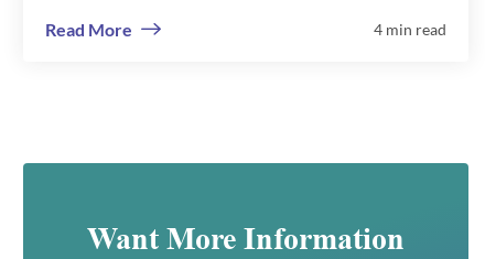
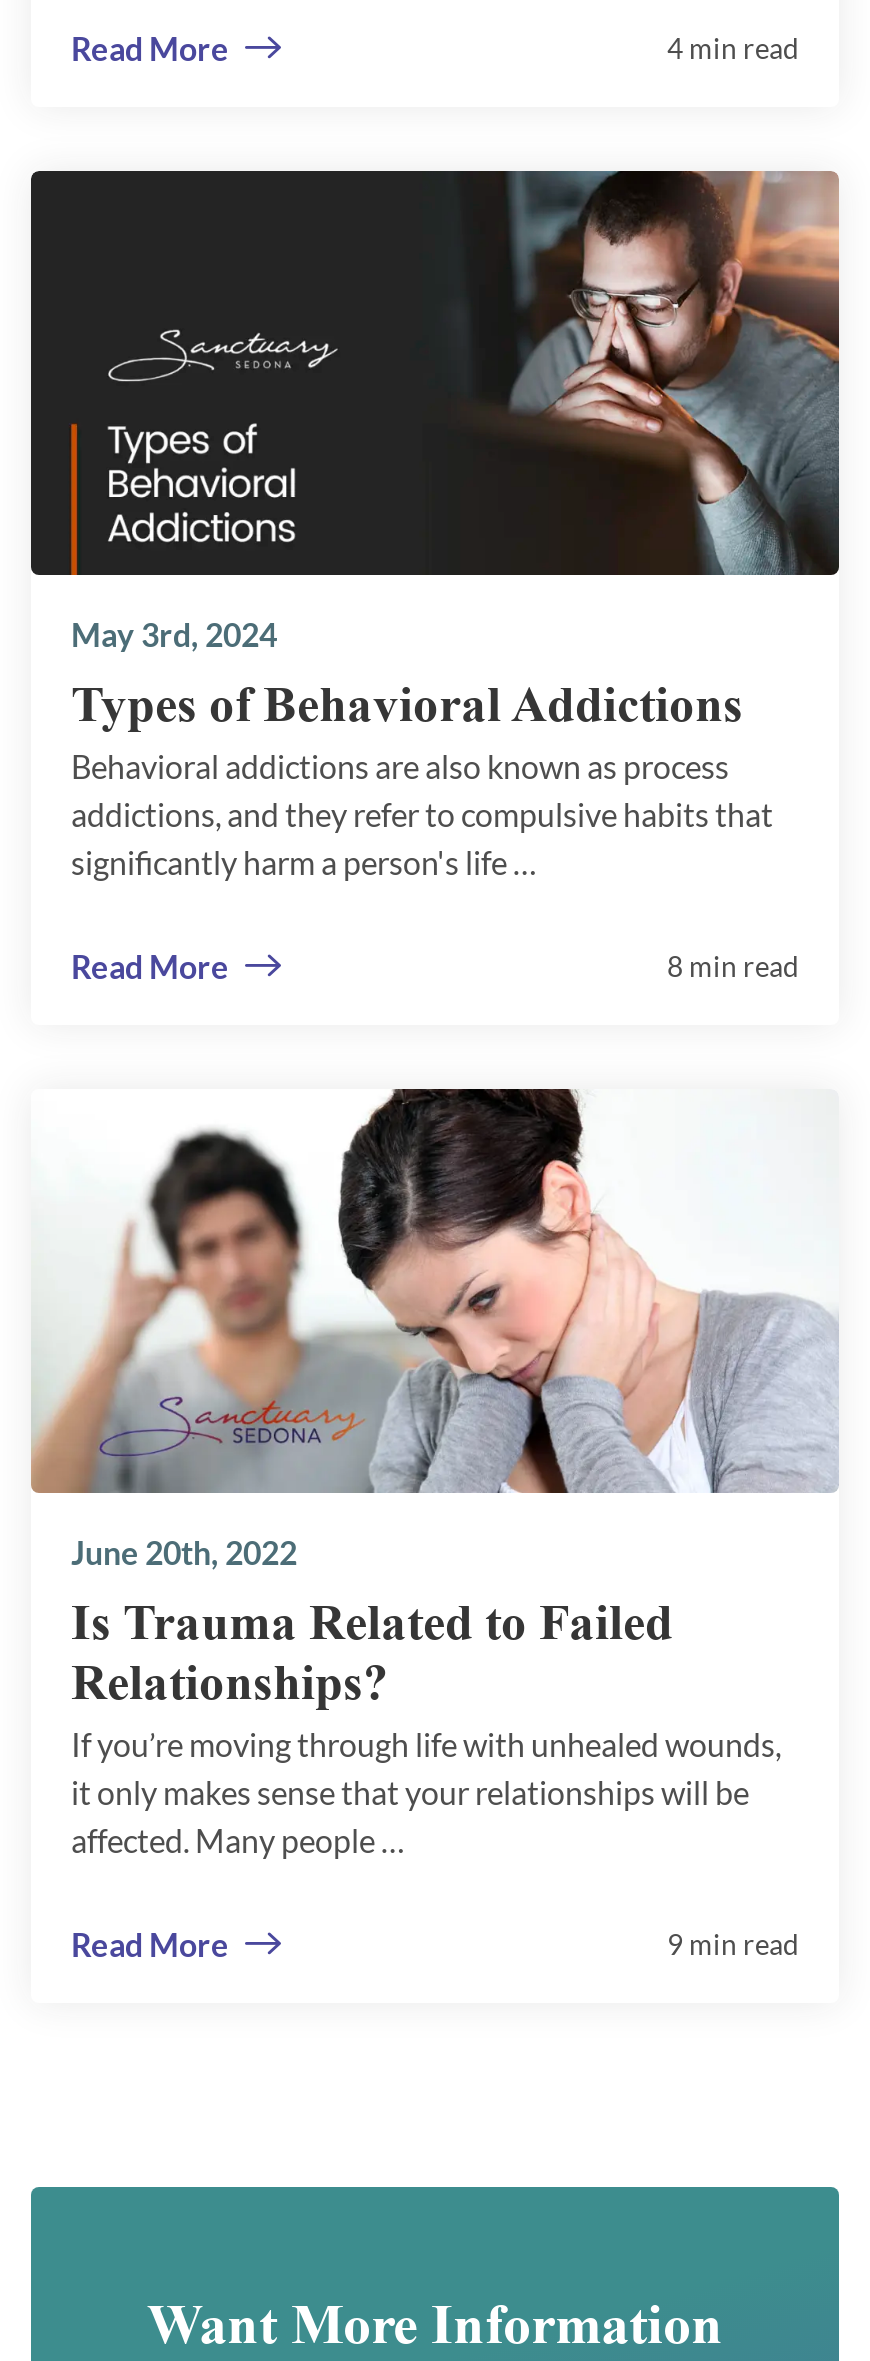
+ [image]
+ May 3rd, 2024
+ Types of Behavioral Addictions
+ Behavioral addictions are also known as process
+ addictions, and they refer to compulsive habits that
+ significantly harm a person's life …
+ Read More
+ 8 min read

+ [image]
+ June 20th, 2022
+ Is Trauma Related to Failed
+ Relationships?
+ If you’re moving through life with unhealed wounds,
+ it only makes sense that your relationships will be
+ affected. Many people …
+ Read More
+ 9 min read
